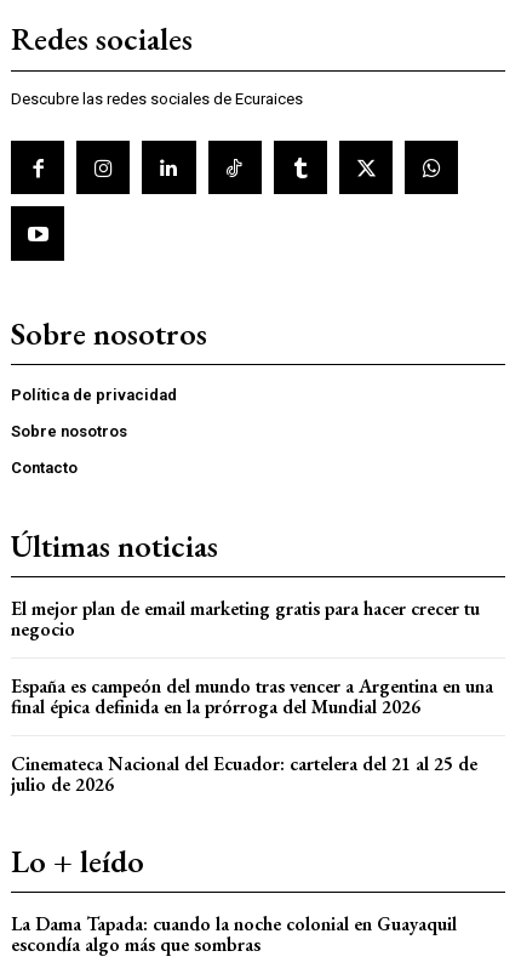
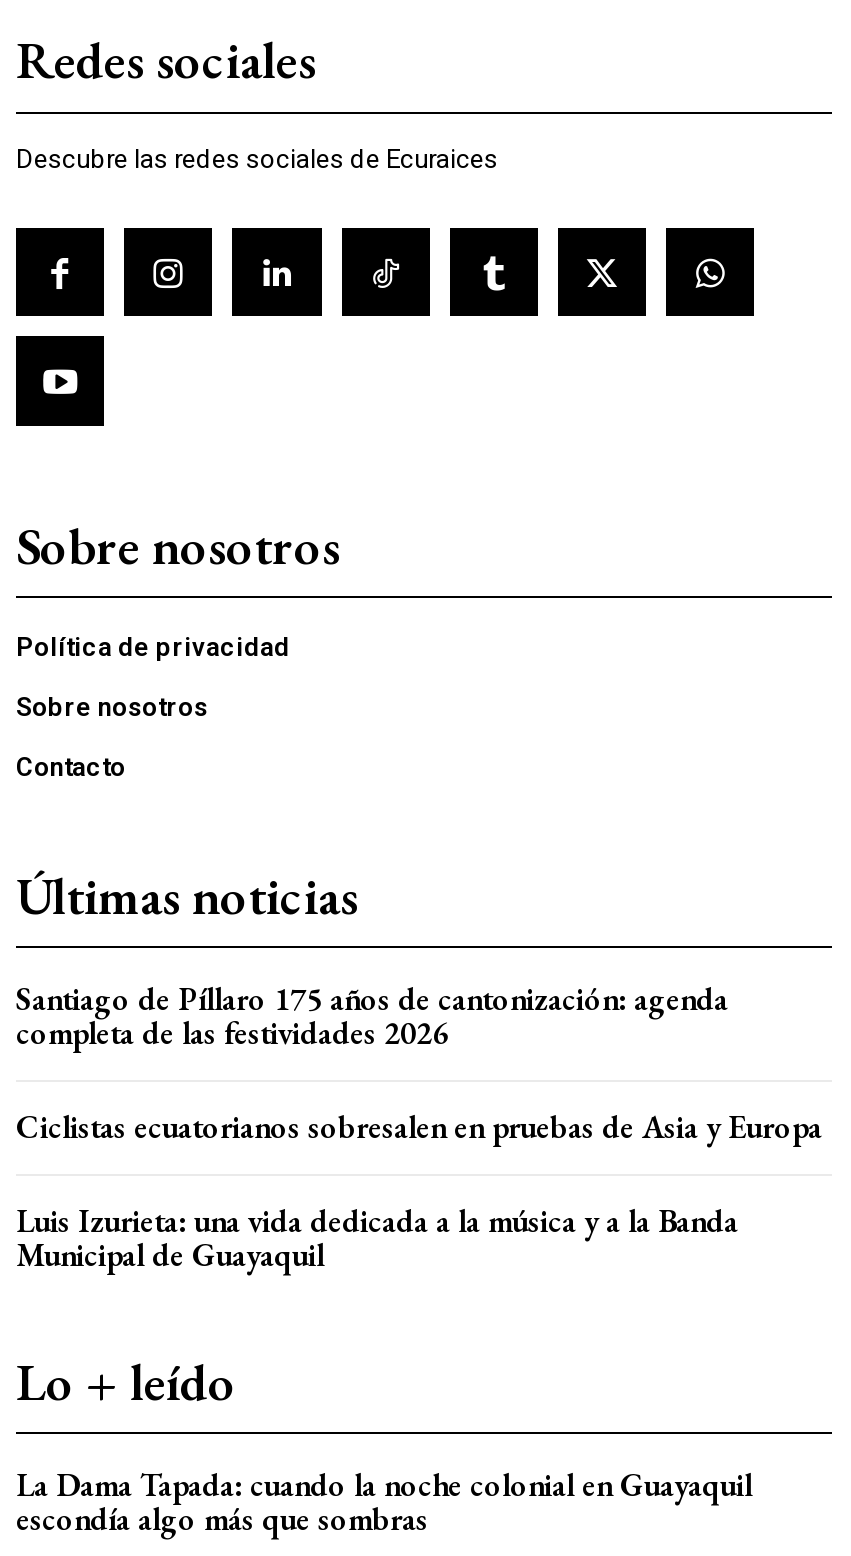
- El mejor plan de email marketing gratis para hacer crecer tu
- negocio
+ Santiago de Píllaro 175 años de cantonización: agenda
+ completa de las festividades 2026

- España es campeón del mundo tras vencer a Argentina en una
- final épica definida en la prórroga del Mundial 2026
+ Ciclistas ecuatorianos sobresalen en pruebas de Asia y Europa

- Cinemateca Nacional del Ecuador: cartelera del 21 al 25 de
- julio de 2026
+ Luis Izurieta: una vida dedicada a la música y a la Banda
+ Municipal de Guayaquil
